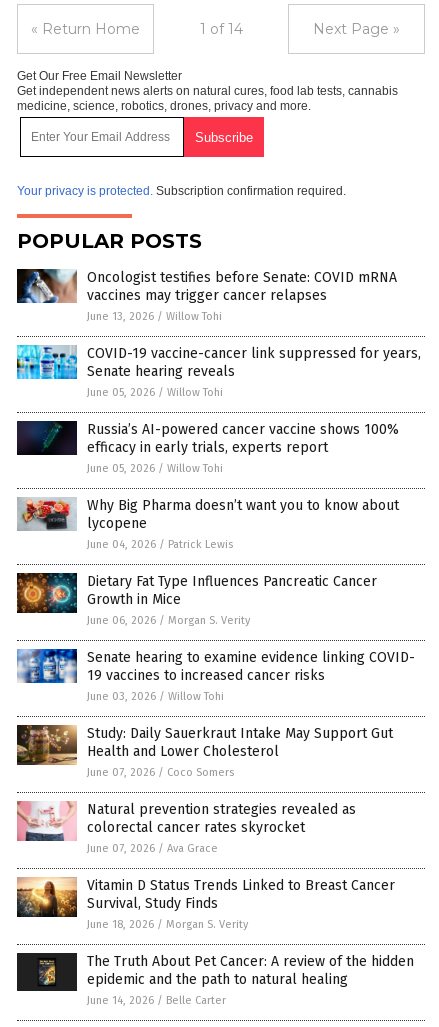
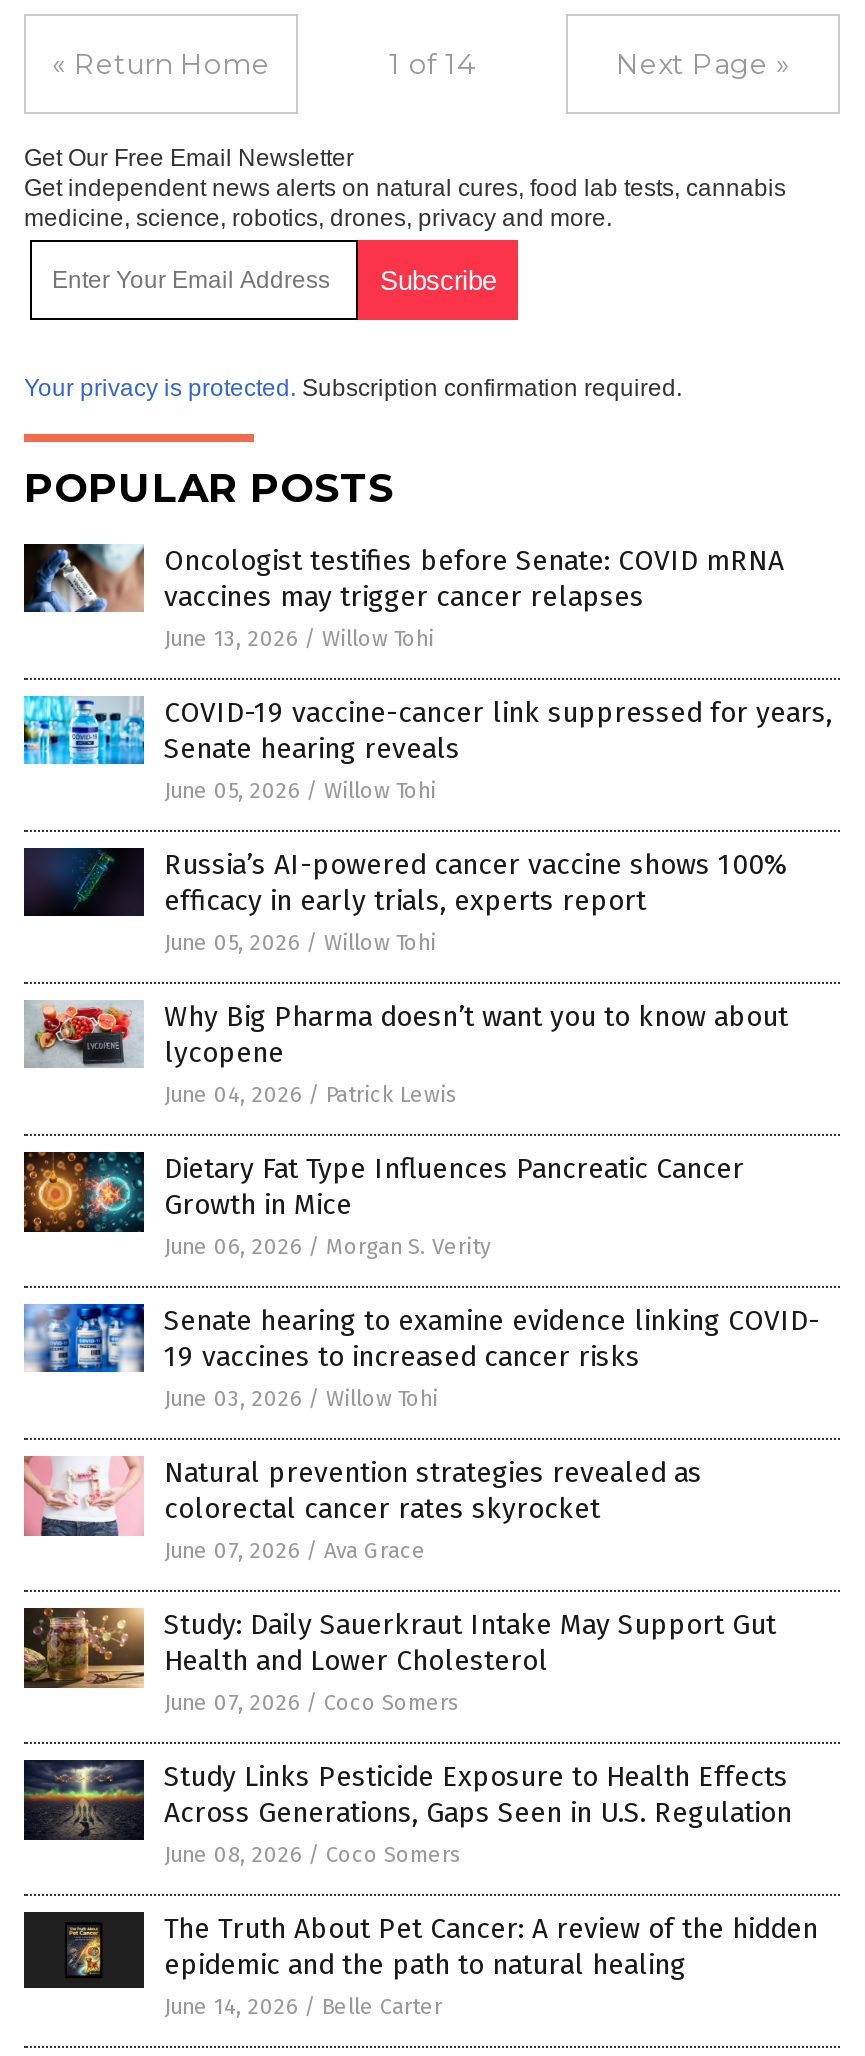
moved down: [image] | Study: Daily Sauerkraut Intake May Support Gut | Health and Lower Cholesterol | June 07, 2026 / Coco Somers

moved up: [image] | Natural prevention strategies revealed as | colorectal cancer rates skyrocket | June 07, 2026 / Ava Grace

- [image]
- Vitamin D Status Trends Linked to Breast Cancer
- Survival, Study Finds
- June 18, 2026 / Morgan S. Verity
+ [image]
+ Study Links Pesticide Exposure to Health Effects
+ Across Generations, Gaps Seen in U.S. Regulation
+ June 08, 2026 / Coco Somers
